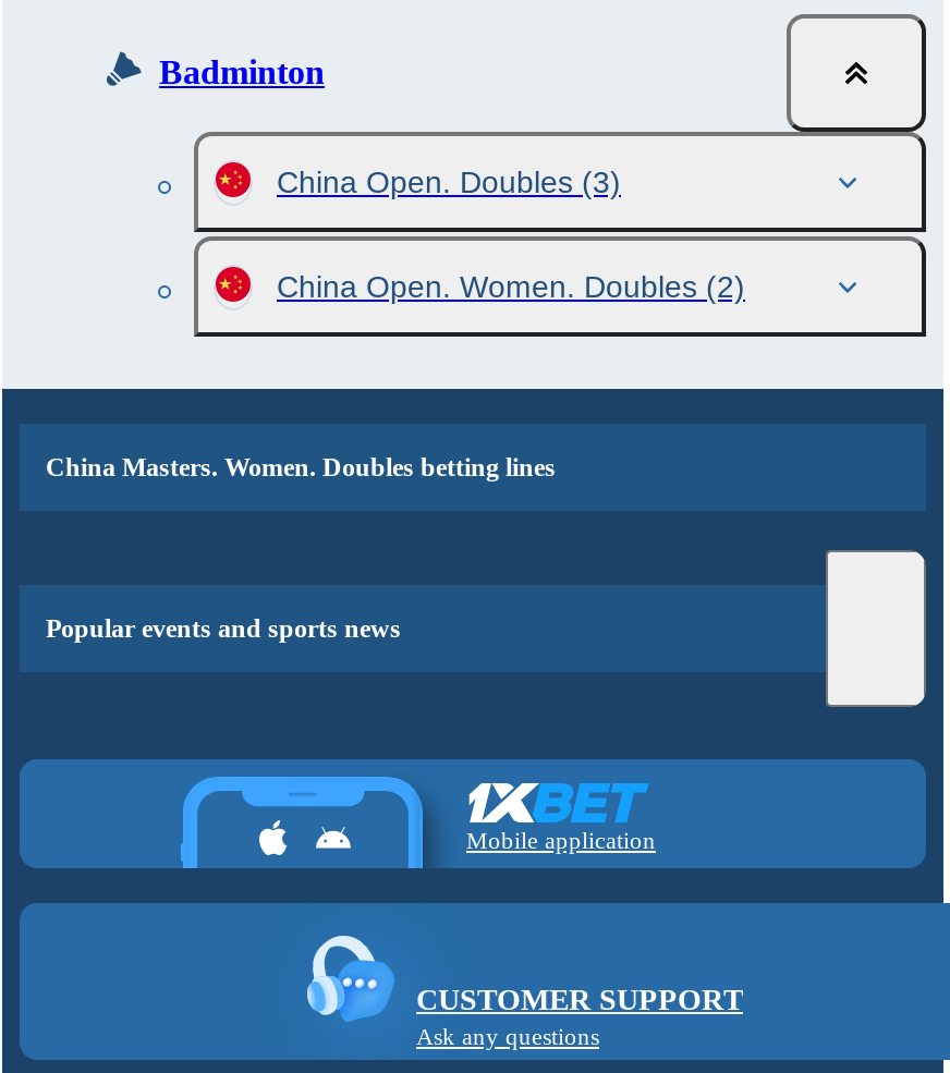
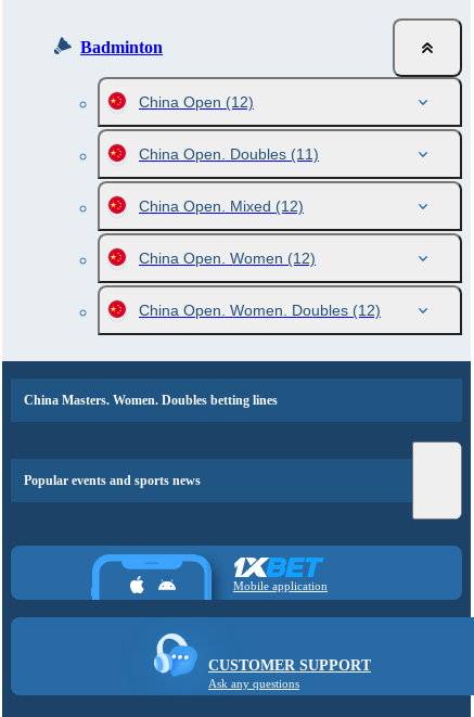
- China Open. Doubles (3)
- China Open. Women. Doubles (2)
+ China Open (12)
+ China Open. Doubles (11)
+ China Open. Mixed (12)
+ China Open. Women (12)
+ China Open. Women. Doubles (12)
